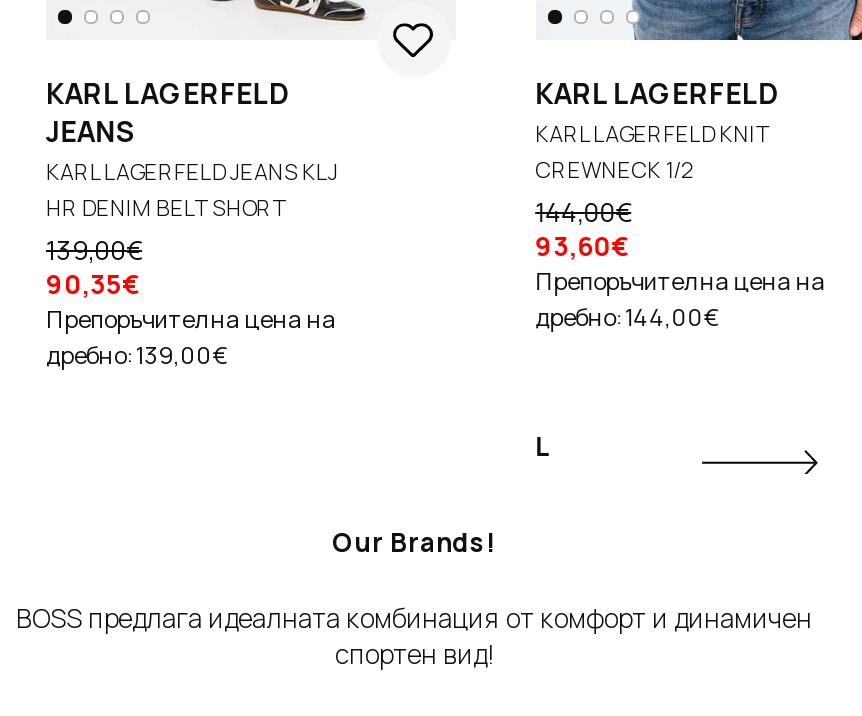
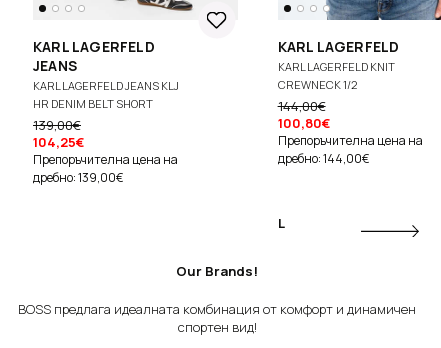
- 93,60€
+ 100,80€

- 90,35€
+ 104,25€
